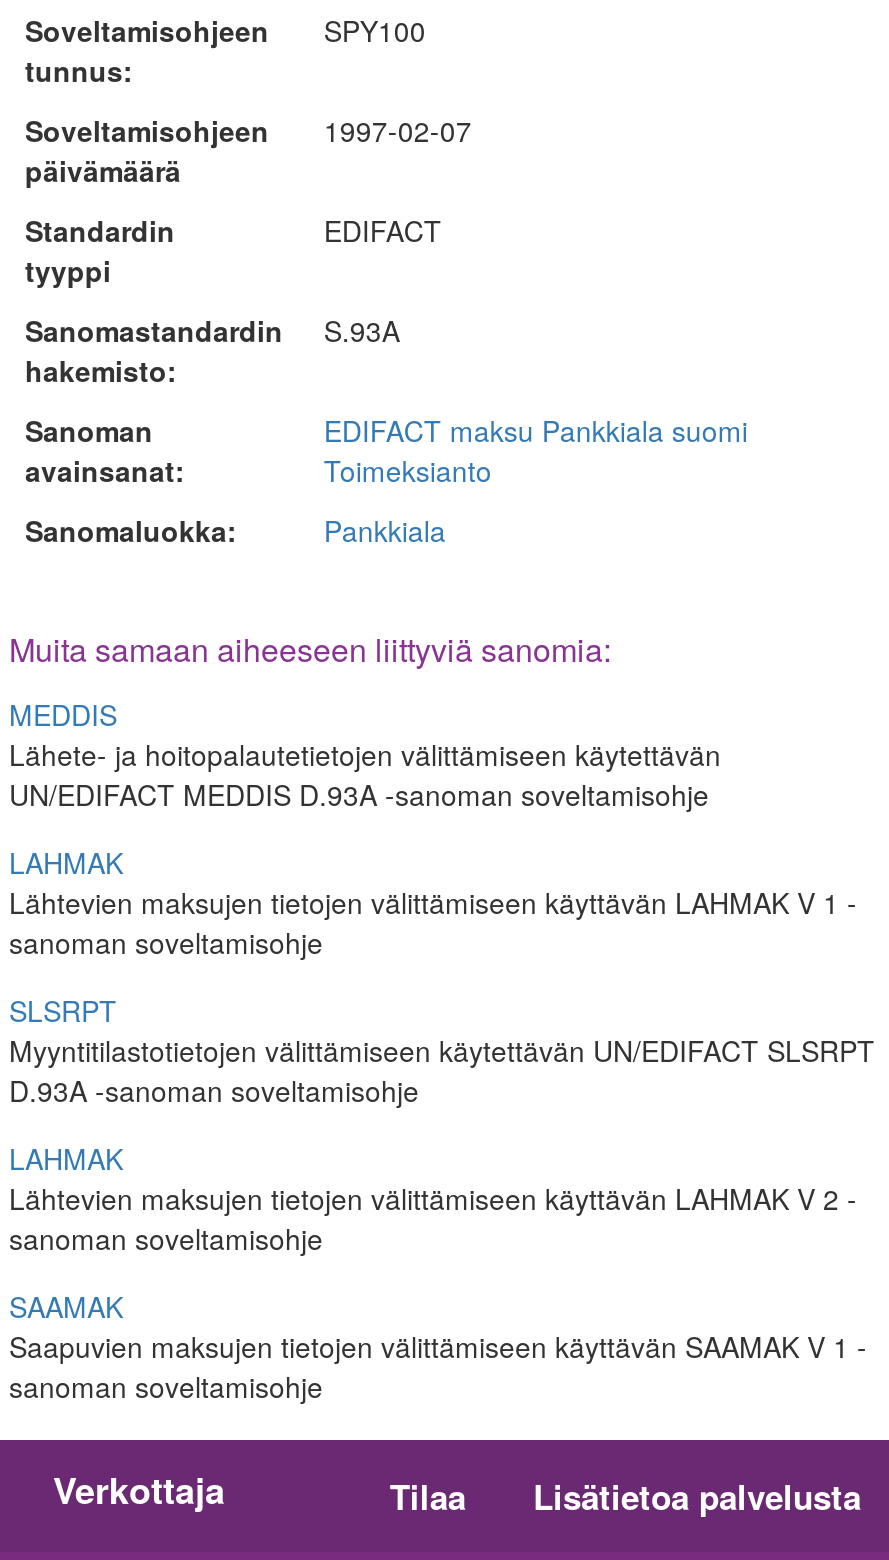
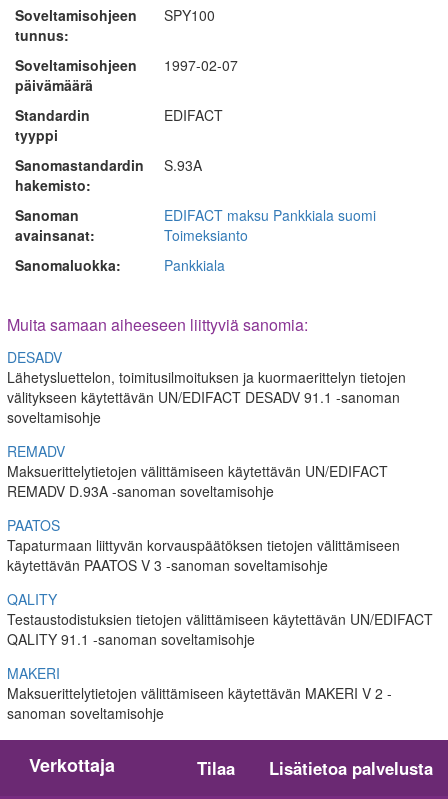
- MEDDIS
- Lähete- ja hoitopalautetietojen välittämiseen käytettävän
- UN/EDIFACT MEDDIS D.93A -sanoman soveltamisohje
+ DESADV
+ Lähetysluettelon, toimitusilmoituksen ja kuormaerittelyn tietojen
+ välitykseen käytettävän UN/EDIFACT DESADV 91.1 -sanoman
+ soveltamisohje

- LAHMAK
- Lähtevien maksujen tietojen välittämiseen käyttävän LAHMAK V 1 -
- sanoman soveltamisohje
+ REMADV
+ Maksuerittelytietojen välittämiseen käytettävän UN/EDIFACT
+ REMADV D.93A -sanoman soveltamisohje

- SLSRPT
- Myyntitilastotietojen välittämiseen käytettävän UN/EDIFACT SLSRPT
- D.93A -sanoman soveltamisohje
+ PAATOS
+ Tapaturmaan liittyvän korvauspäätöksen tietojen välittämiseen
+ käytettävän PAATOS V 3 -sanoman soveltamisohje

- LAHMAK
- Lähtevien maksujen tietojen välittämiseen käyttävän LAHMAK V 2 -
- sanoman soveltamisohje
+ QALITY
+ Testaustodistuksien tietojen välittämiseen käytettävän UN/EDIFACT
+ QALITY 91.1 -sanoman soveltamisohje

- SAAMAK
- Saapuvien maksujen tietojen välittämiseen käyttävän SAAMAK V 1 -
+ MAKERI
+ Maksuerittelytietojen välittämiseen käytettävän MAKERI V 2 -
